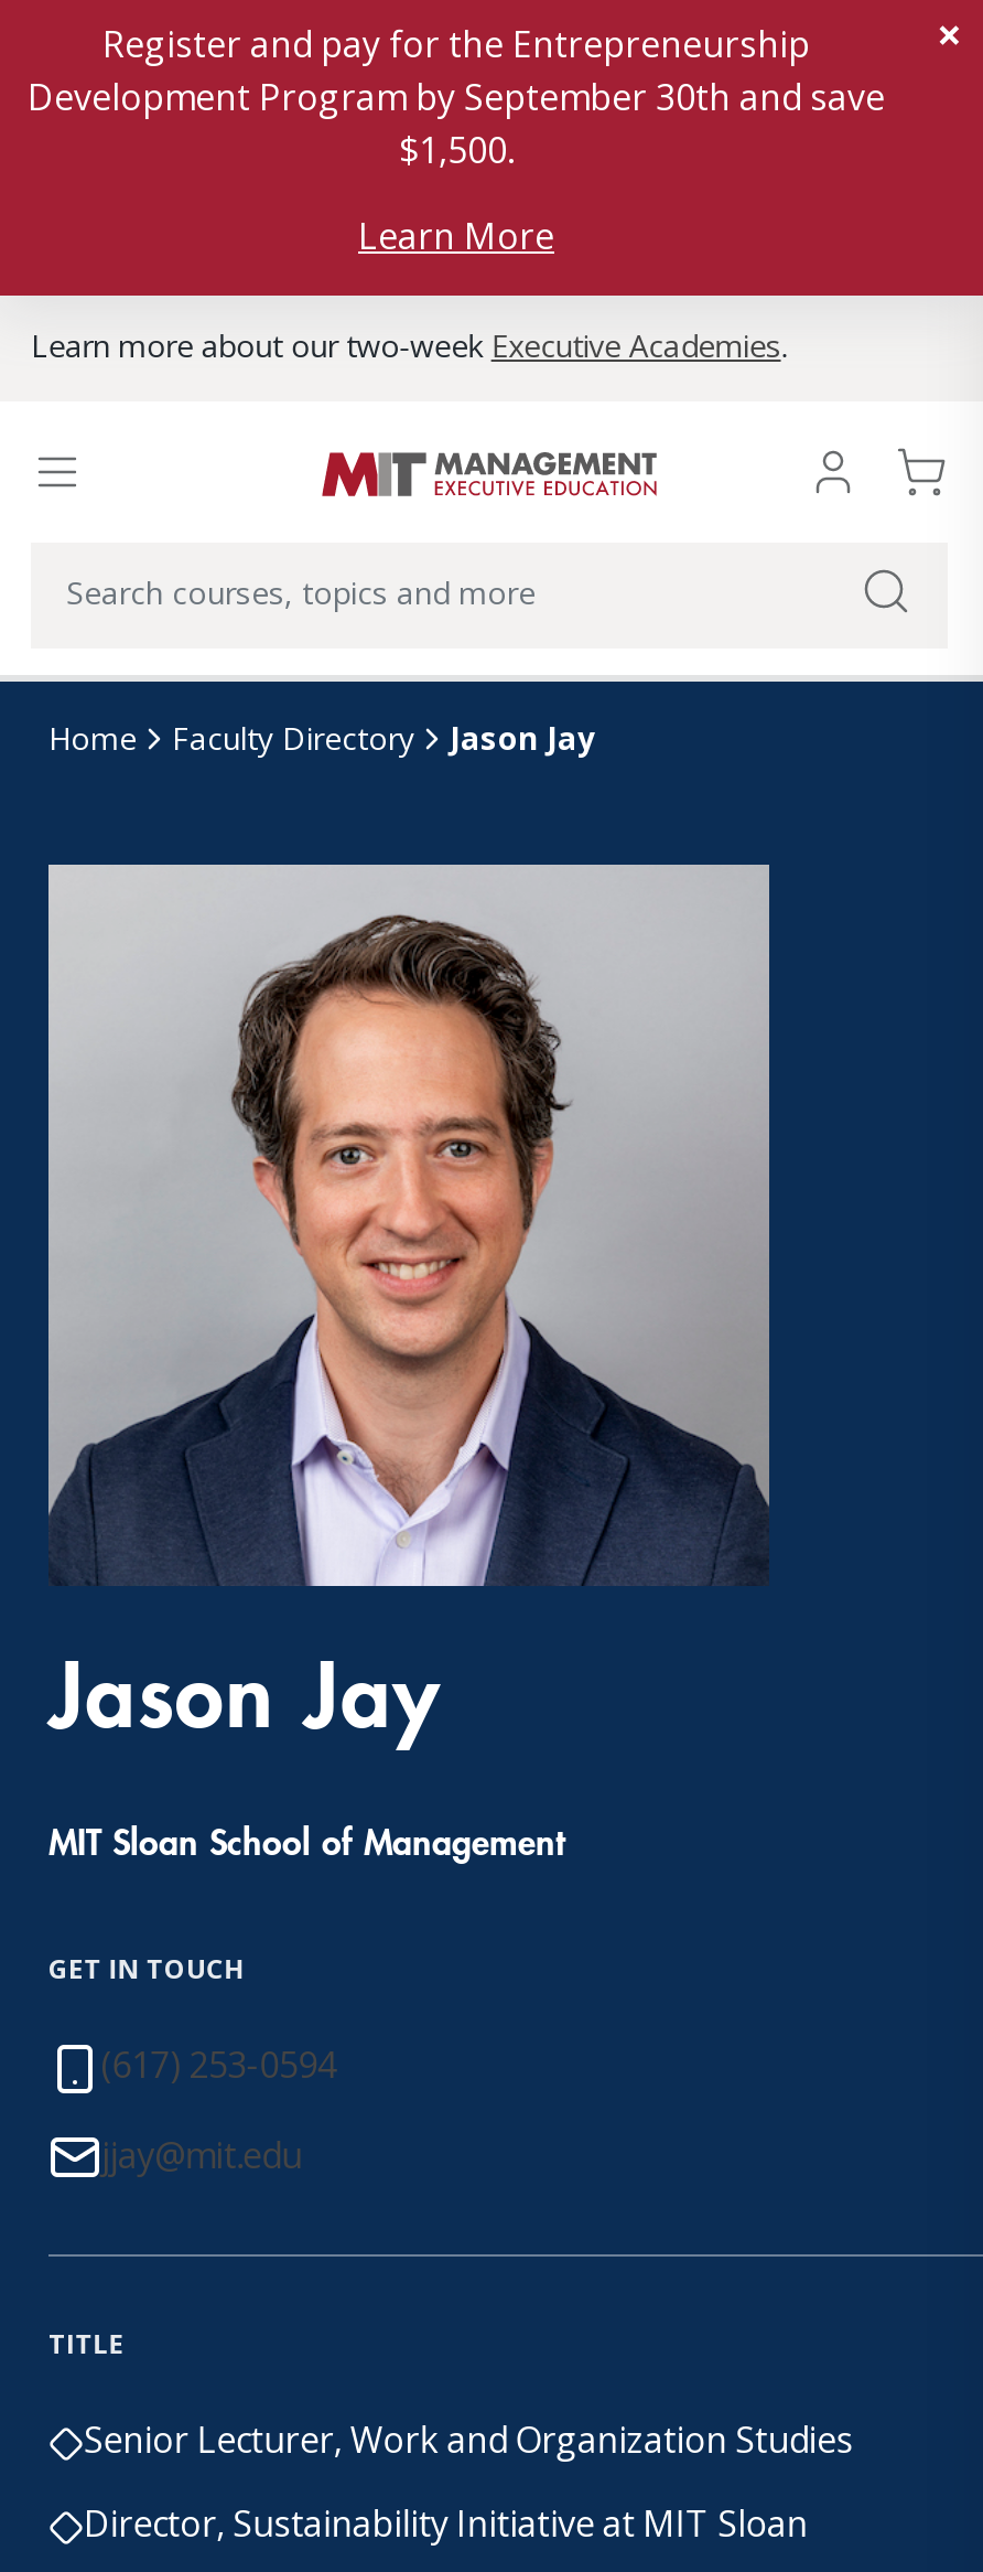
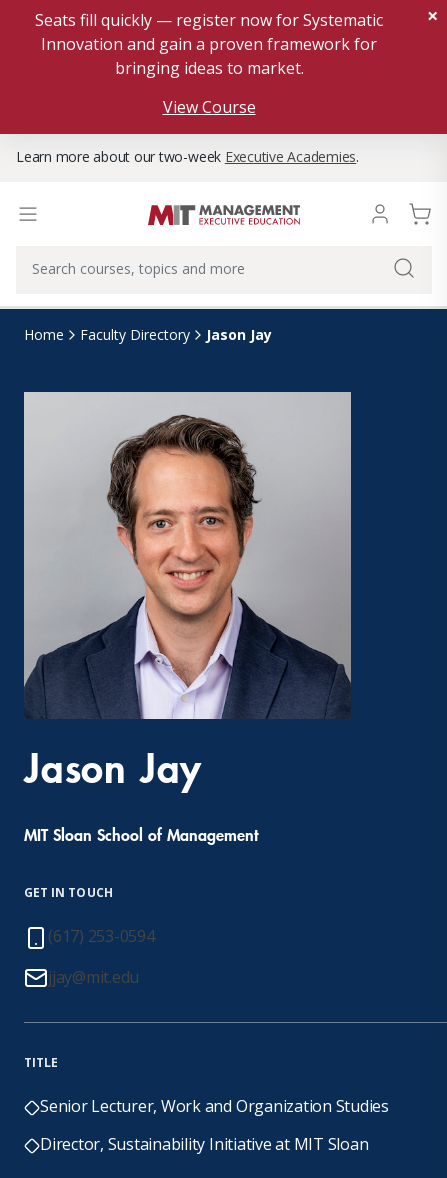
- Register and pay for the Entrepreneurship
- Development Program by September 30th and save
- $1,500.
+ Seats fill quickly — register now for Systematic
+ Innovation and gain a proven framework for
+ bringing ideas to market.

- Learn More
+ View Course
